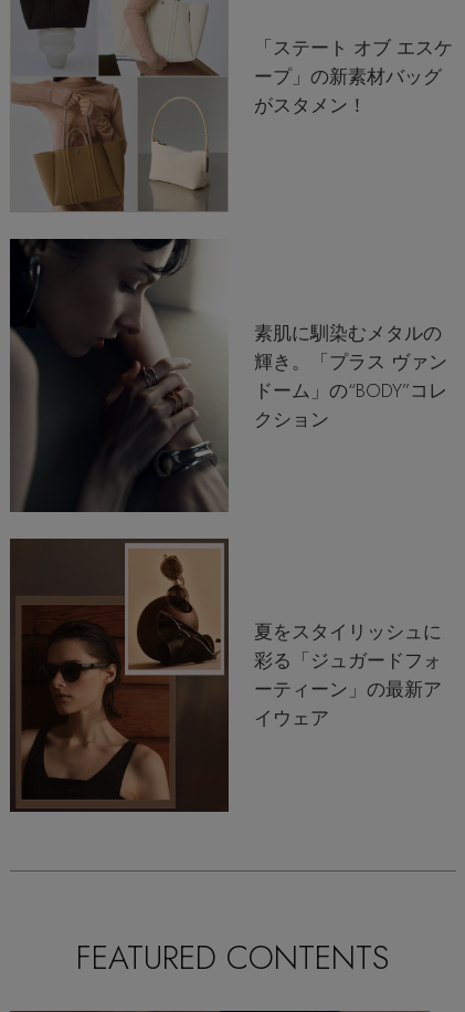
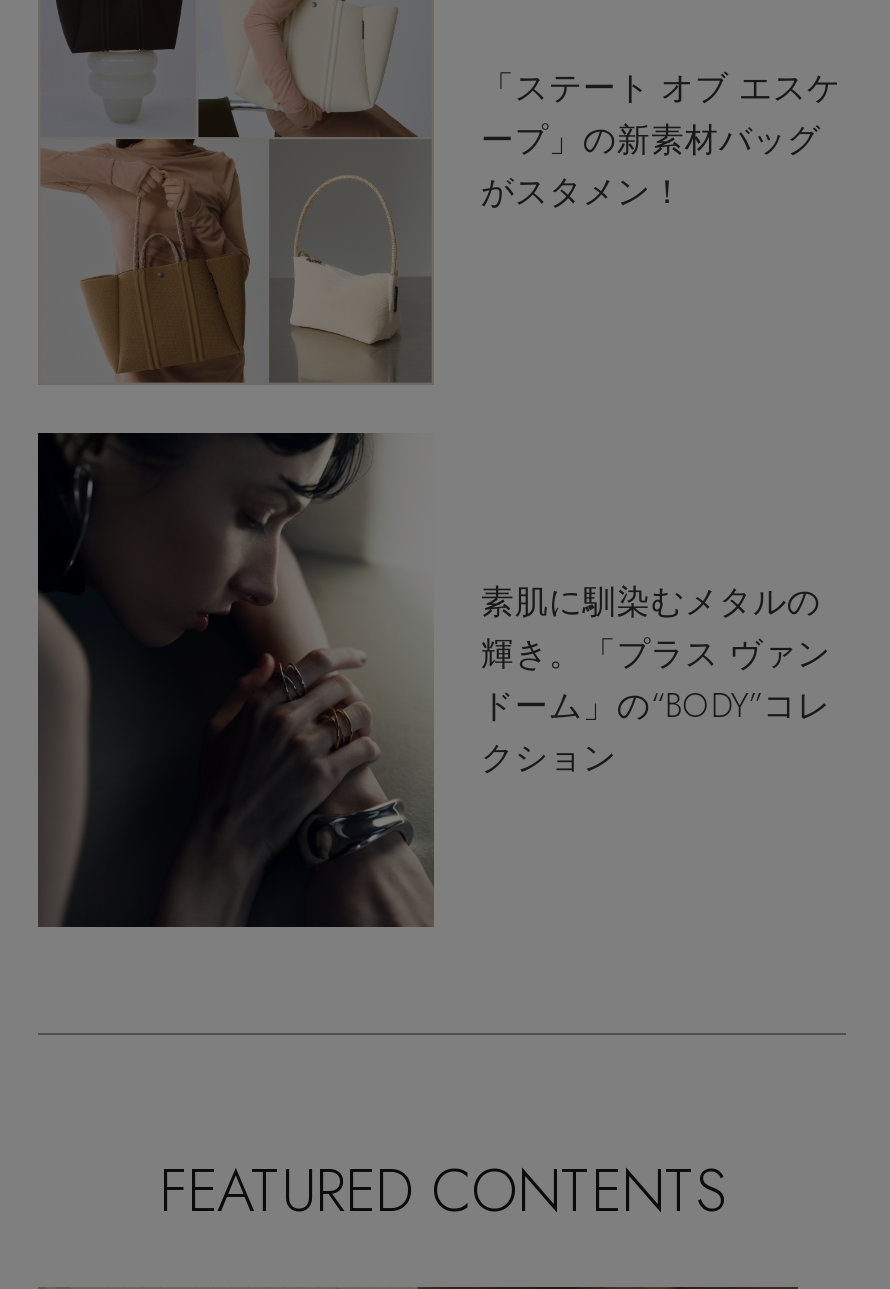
- [image]
- 夏をスタイリッシュに
- 彩る「ジュガードフォ
- ーティーン」の最新ア
- イウェア
